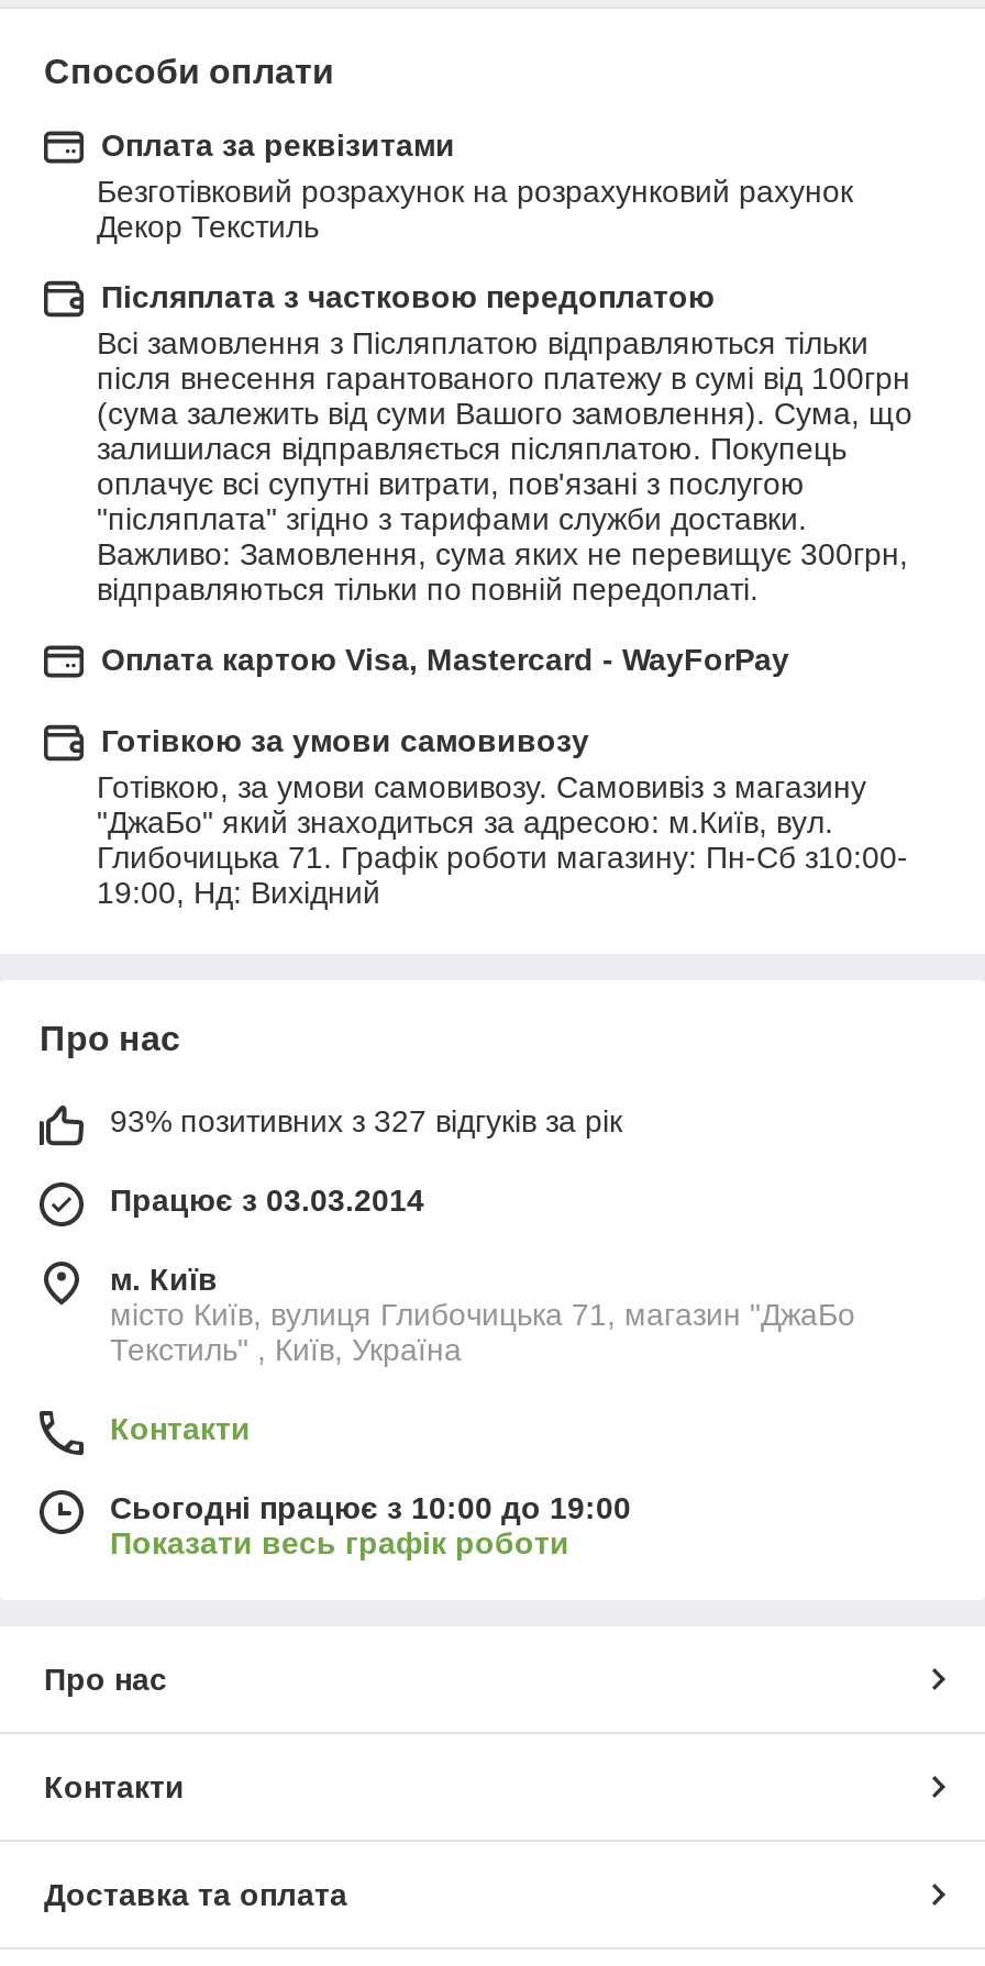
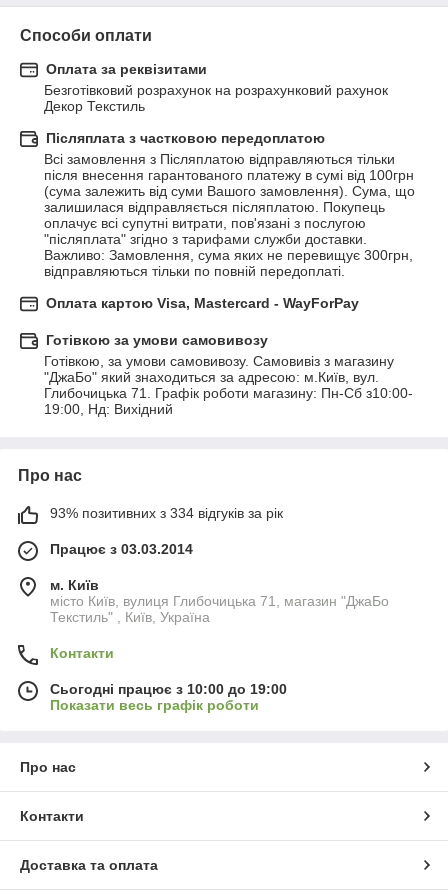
- 93% позитивних з 327 відгуків за рік
+ 93% позитивних з 334 відгуків за рік
